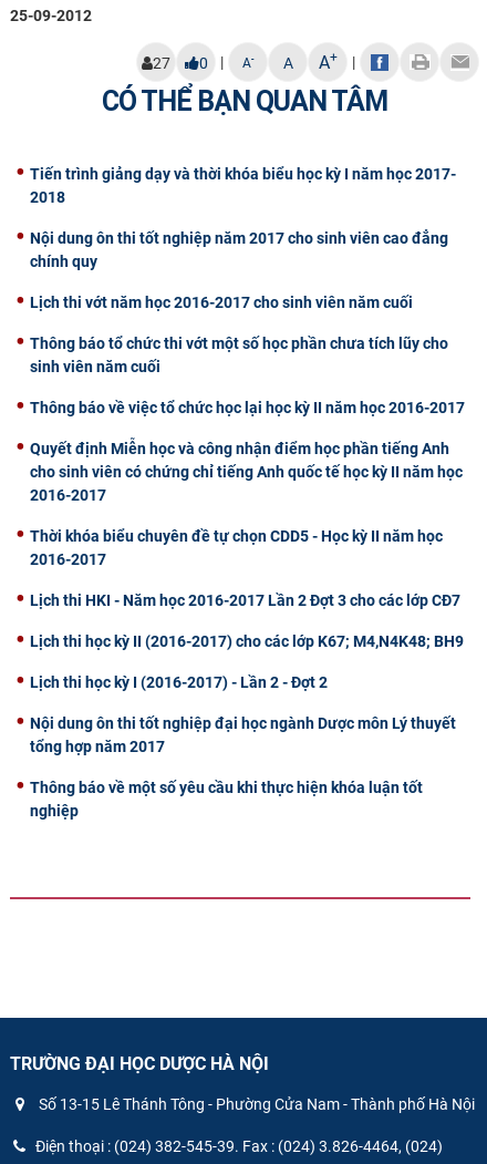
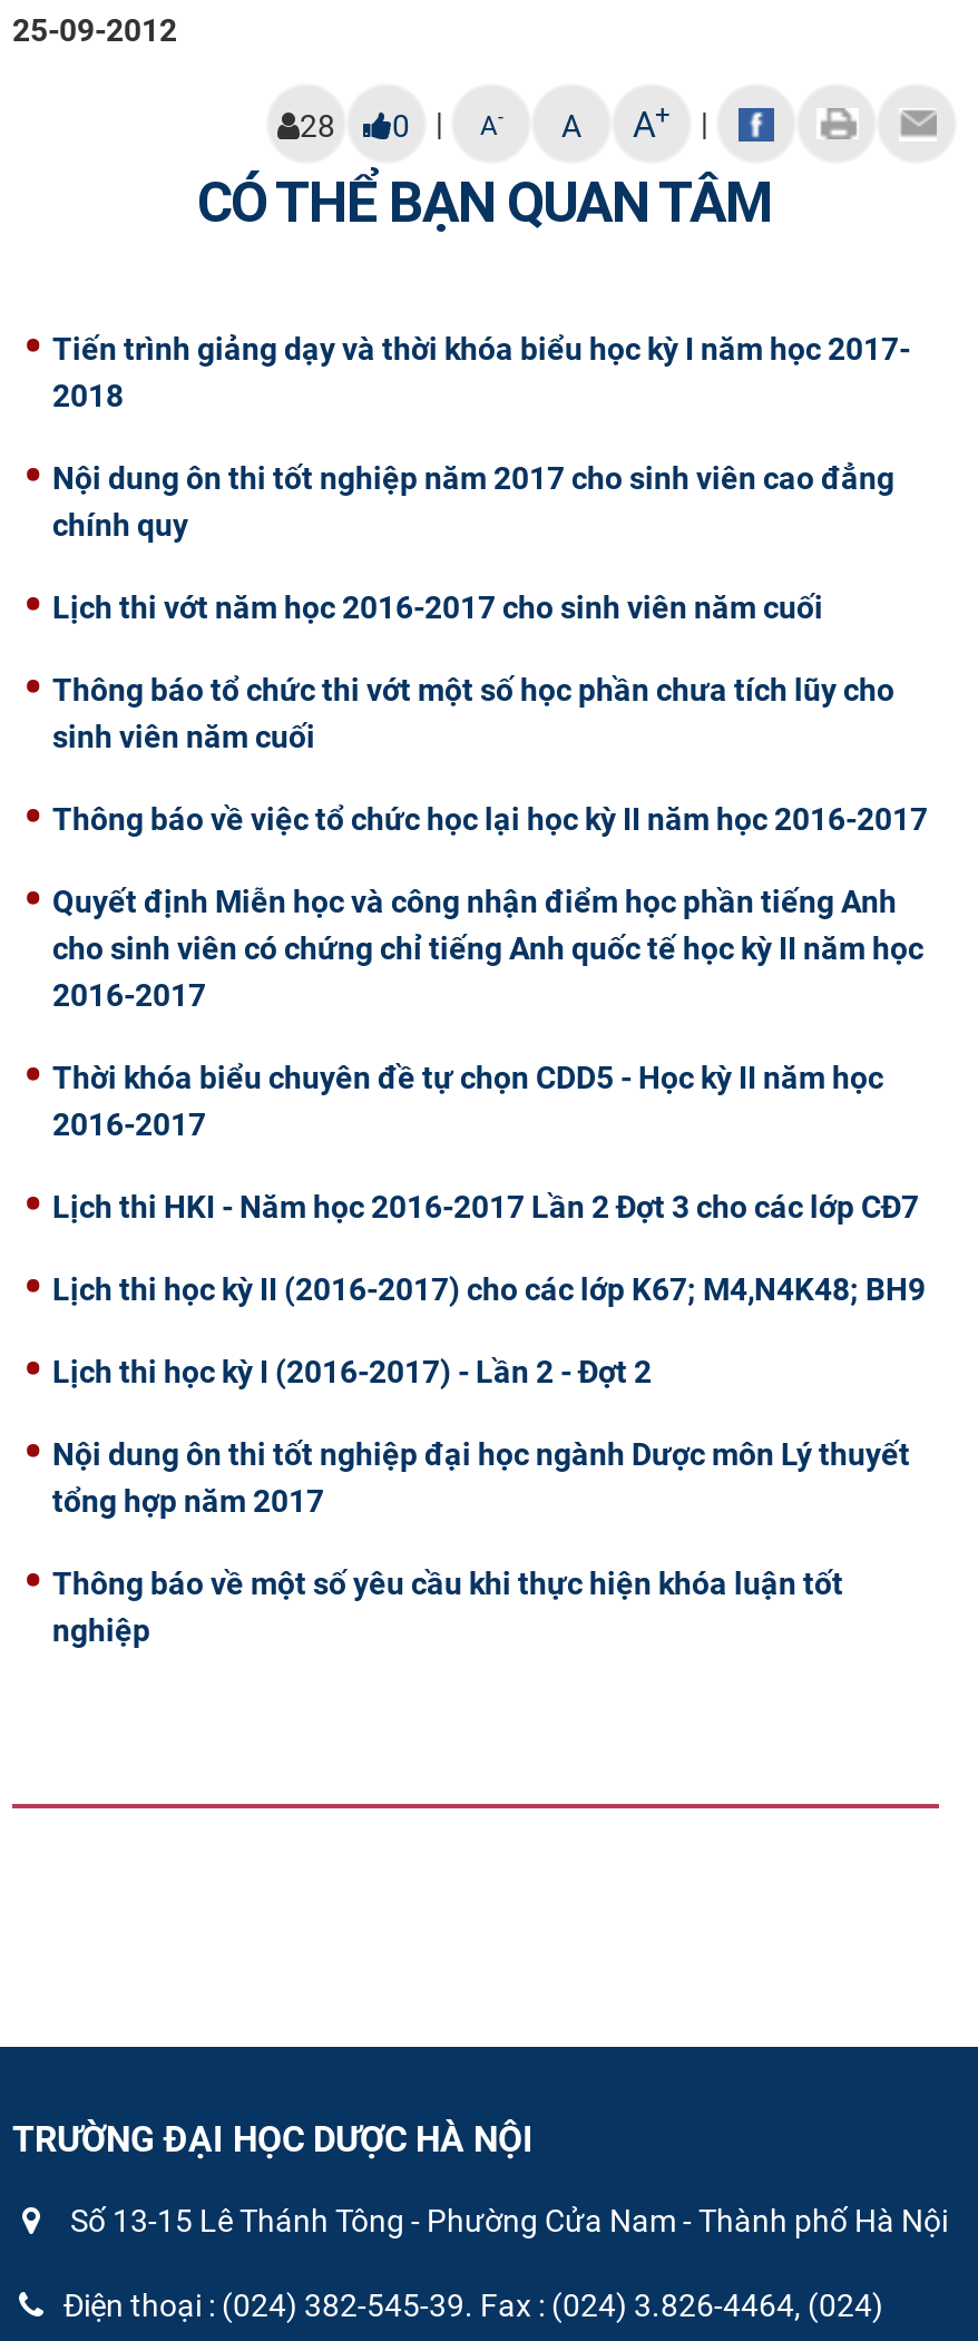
- 27
+ 28
